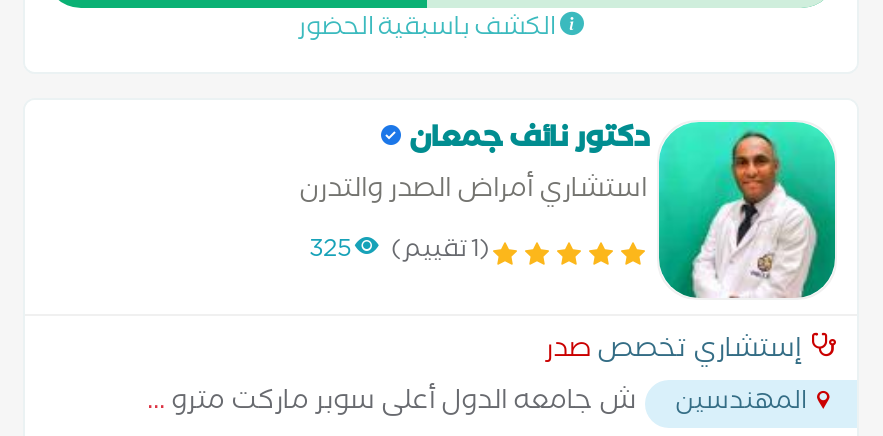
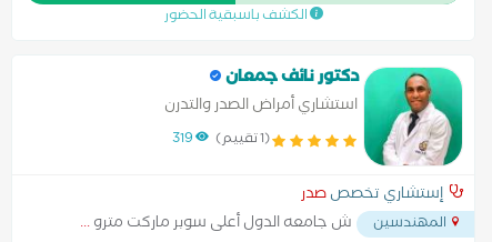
- 325
+ 319
